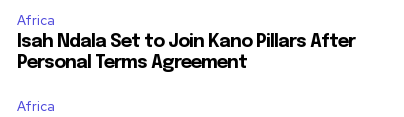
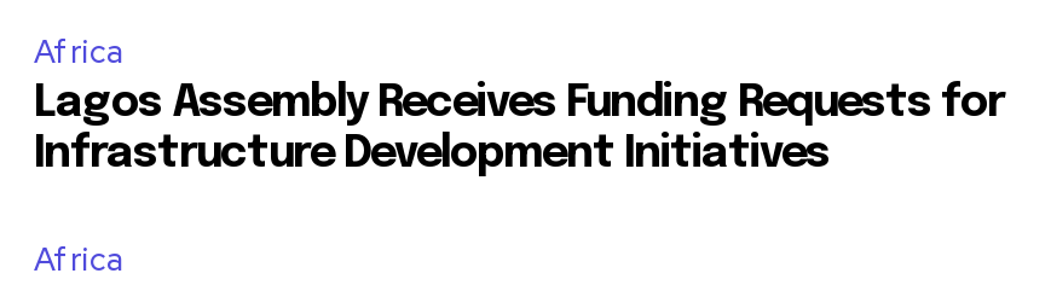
- Isah Ndala Set to Join Kano Pillars After
- Personal Terms Agreement
+ Lagos Assembly Receives Funding Requests for
+ Infrastructure Development Initiatives
